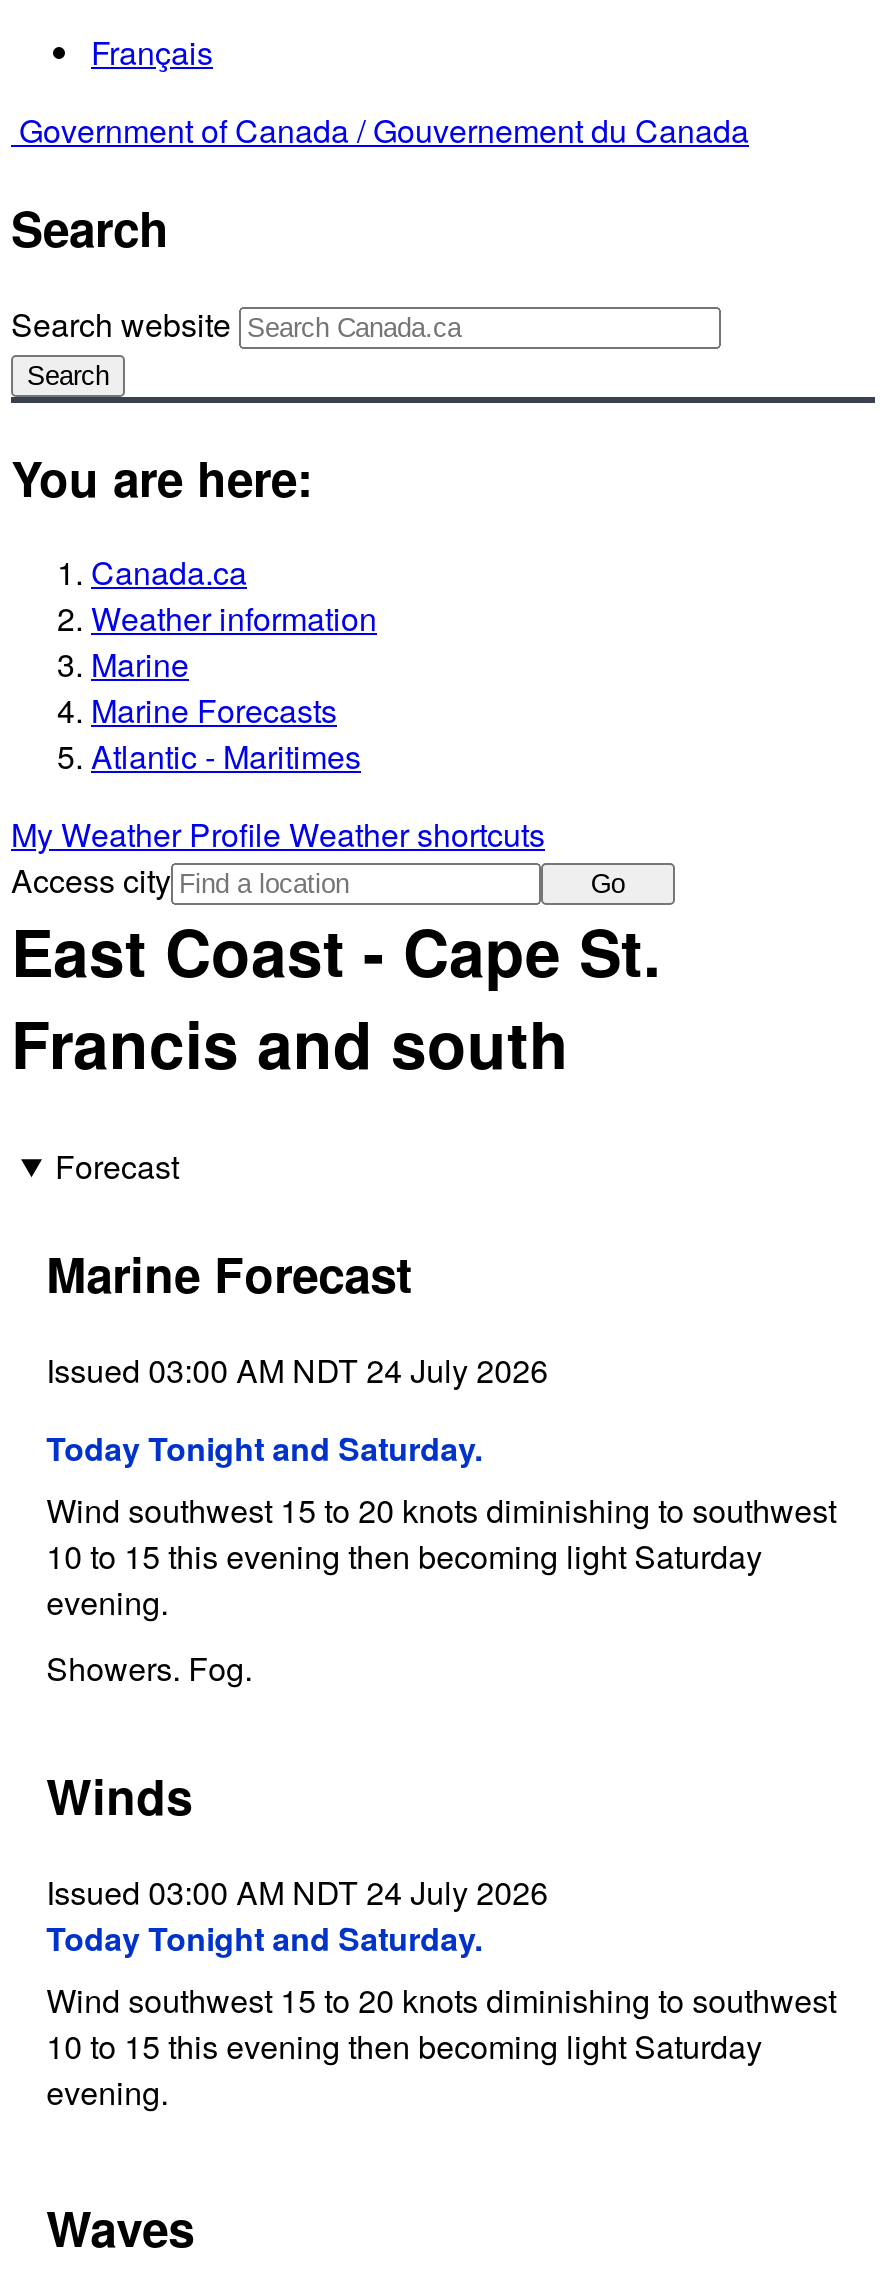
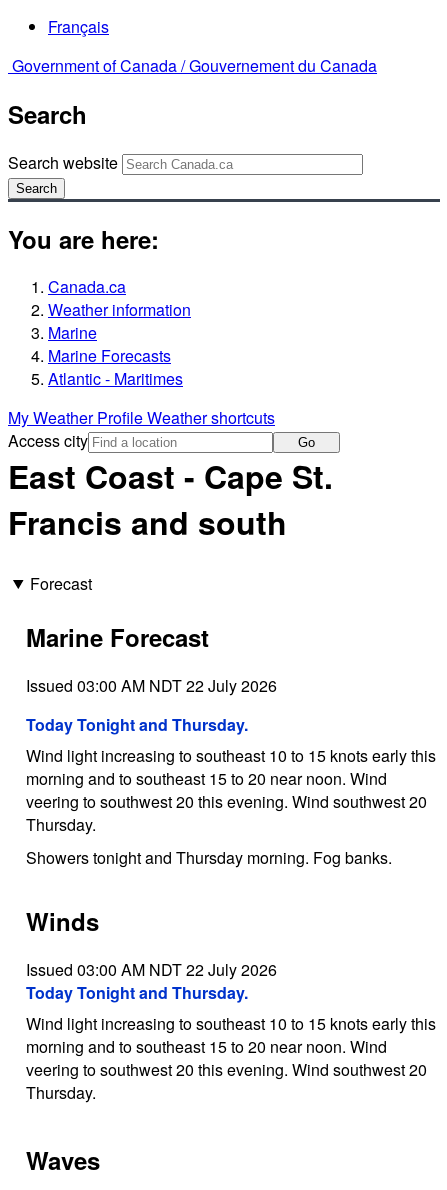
- Issued 03:00 AM NDT 24 July 2026
+ Issued 03:00 AM NDT 22 July 2026

- Today Tonight and Saturday.
- Wind southwest 15 to 20 knots diminishing to southwest
- 10 to 15 this evening then becoming light Saturday
- evening.
- Showers. Fog.
+ Today Tonight and Thursday.
+ Wind light increasing to southeast 10 to 15 knots early this
+ morning and to southeast 15 to 20 near noon. Wind
+ veering to southwest 20 this evening. Wind southwest 20
+ Thursday.
+ Showers tonight and Thursday morning. Fog banks.

- Issued 03:00 AM NDT 24 July 2026
- Today Tonight and Saturday.
- Wind southwest 15 to 20 knots diminishing to southwest
- 10 to 15 this evening then becoming light Saturday
- evening.
+ Issued 03:00 AM NDT 22 July 2026
+ Today Tonight and Thursday.
+ Wind light increasing to southeast 10 to 15 knots early this
+ morning and to southeast 15 to 20 near noon. Wind
+ veering to southwest 20 this evening. Wind southwest 20
+ Thursday.
